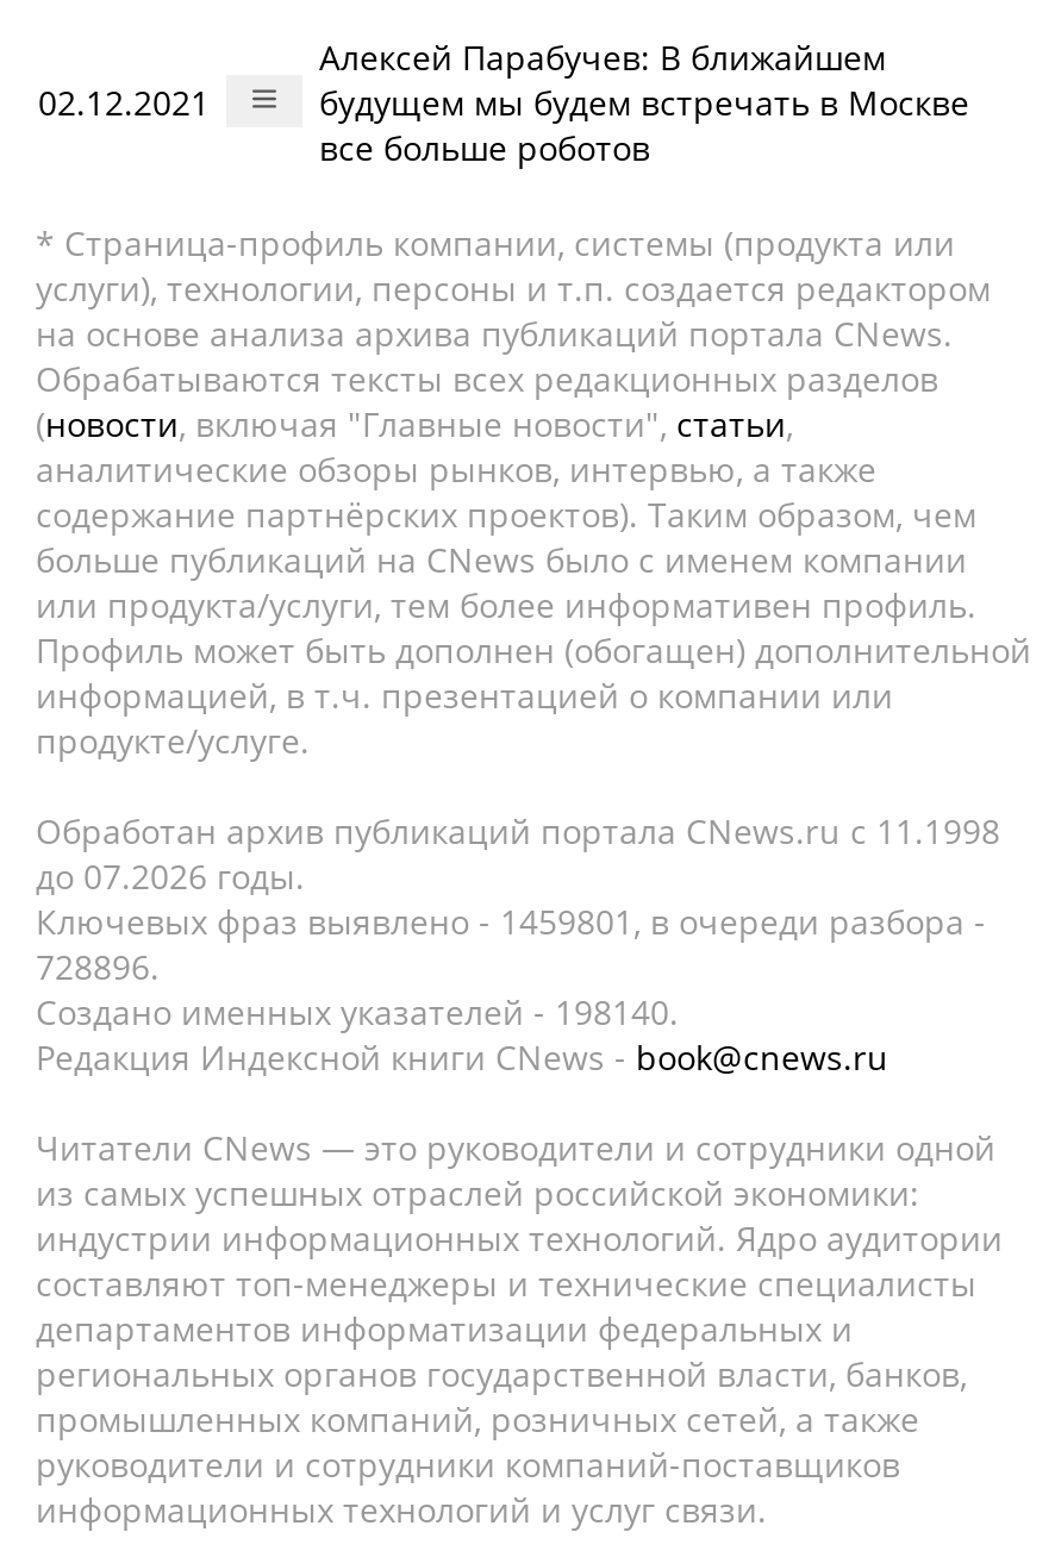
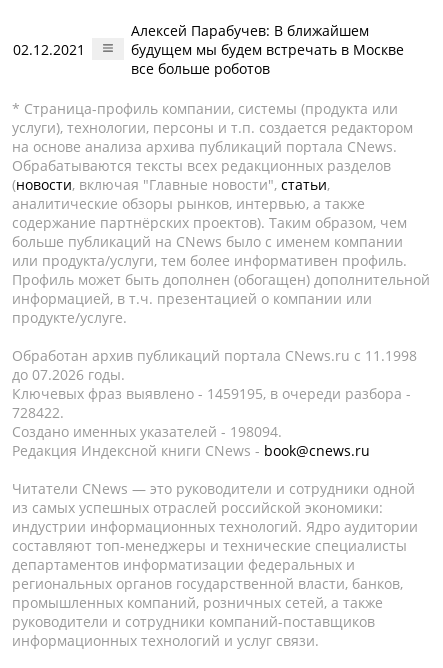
- Ключевых фраз выявлено - 1459801, в очереди разбора -
+ Ключевых фраз выявлено - 1459195, в очереди разбора -

- 728896.
+ 728422.

- Создано именных указателей - 198140.
+ Создано именных указателей - 198094.
